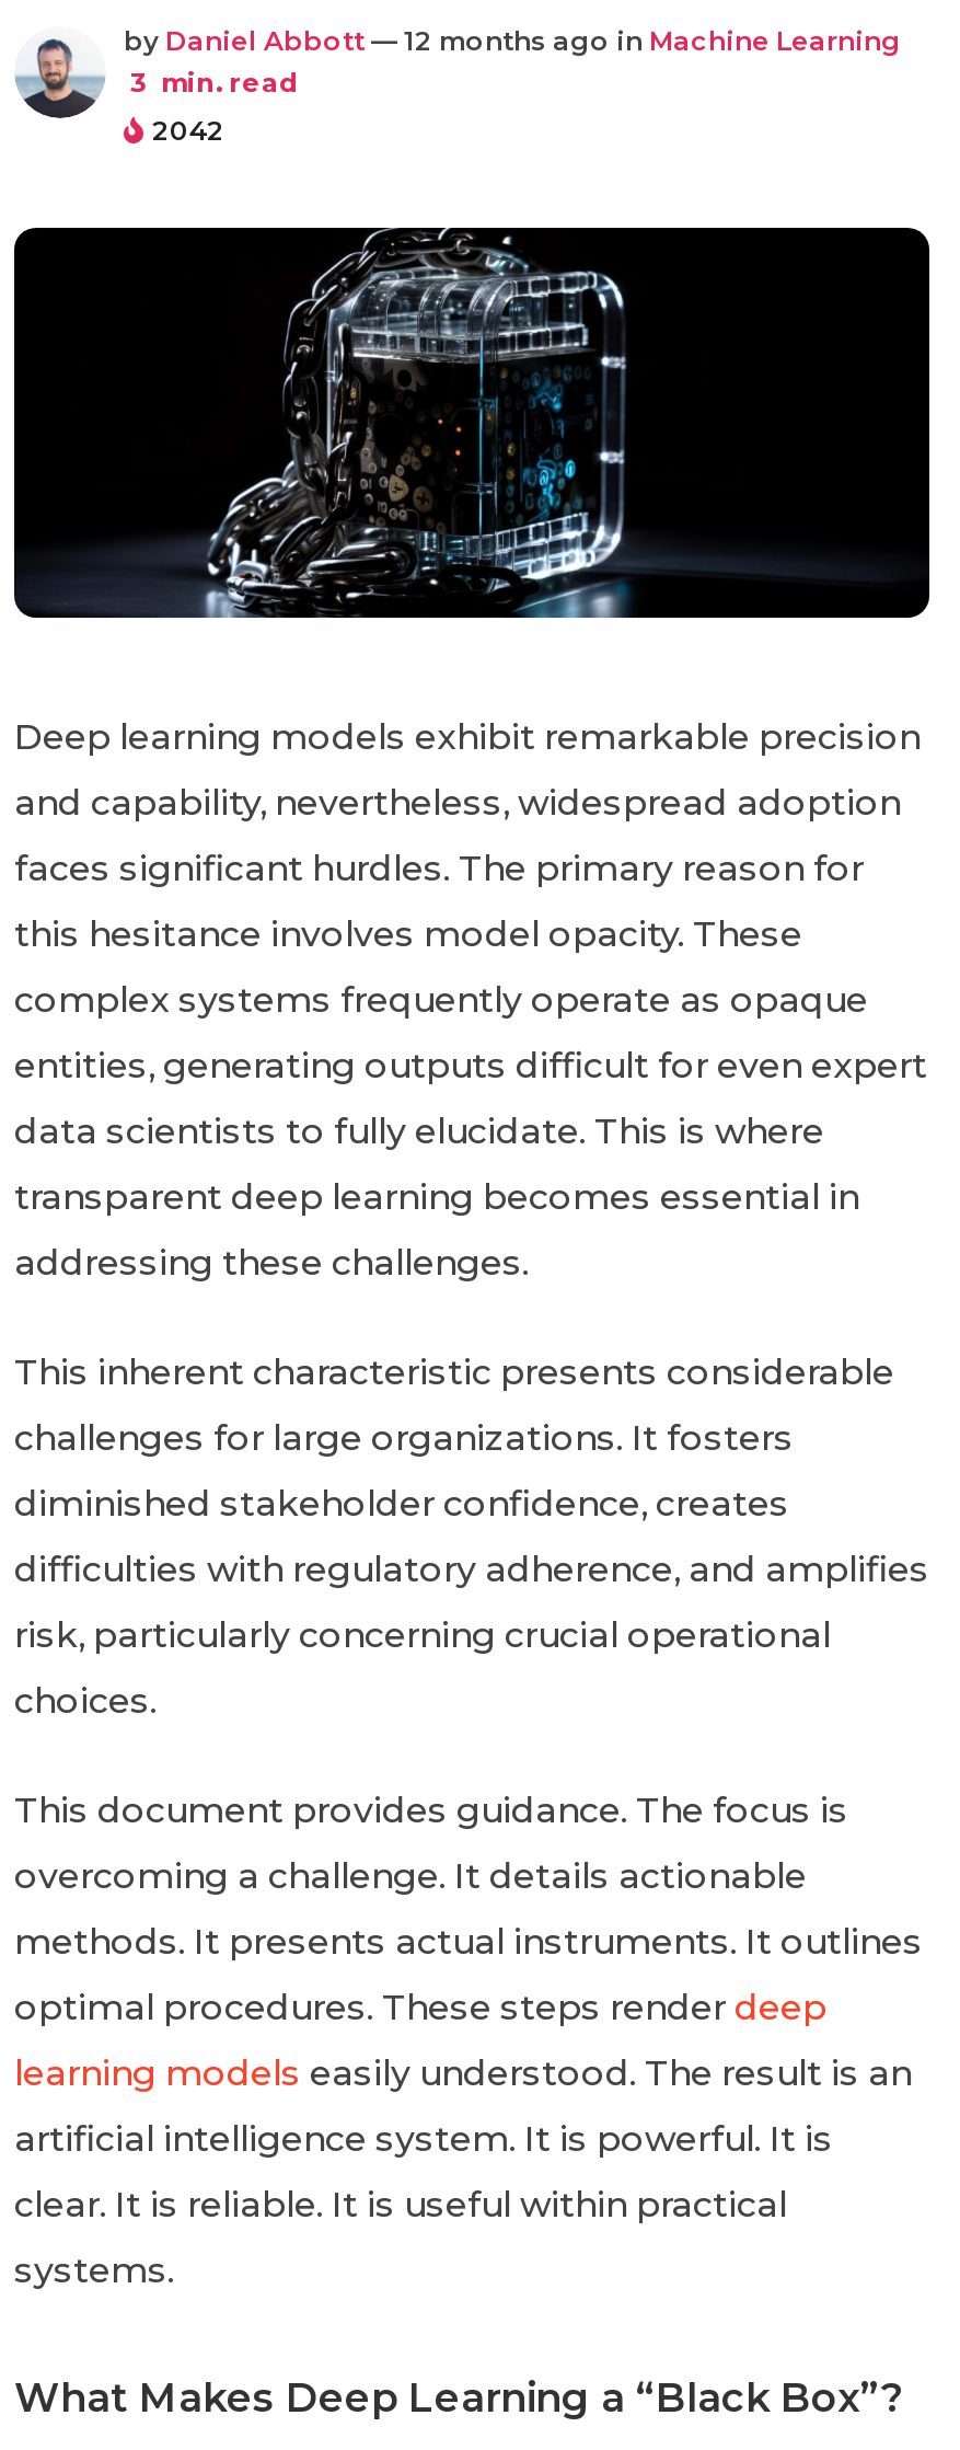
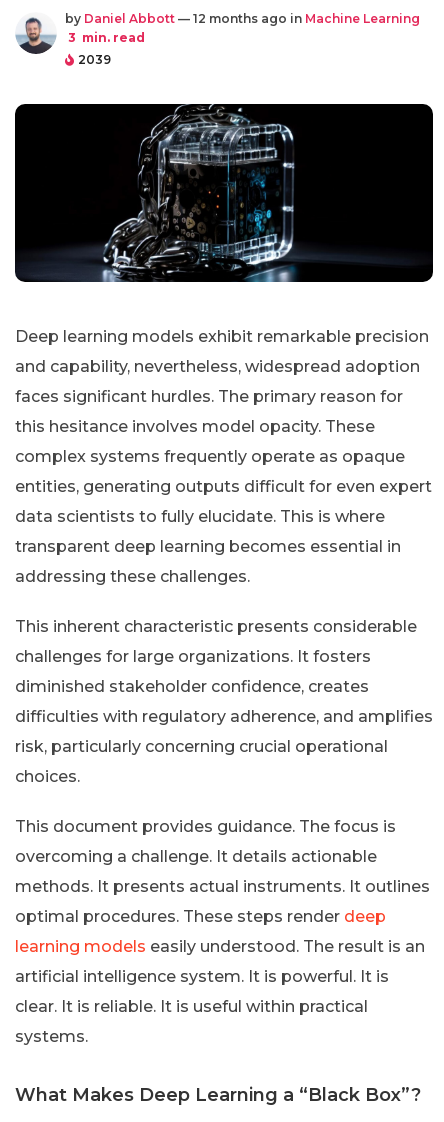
- 2042
+ 2039
